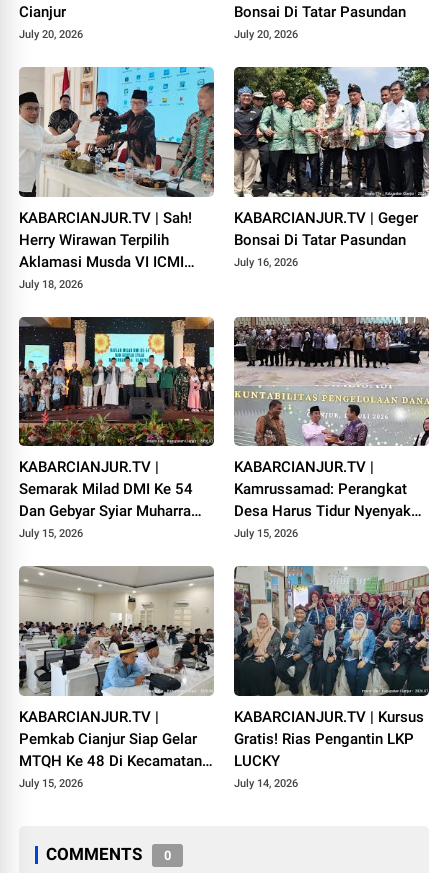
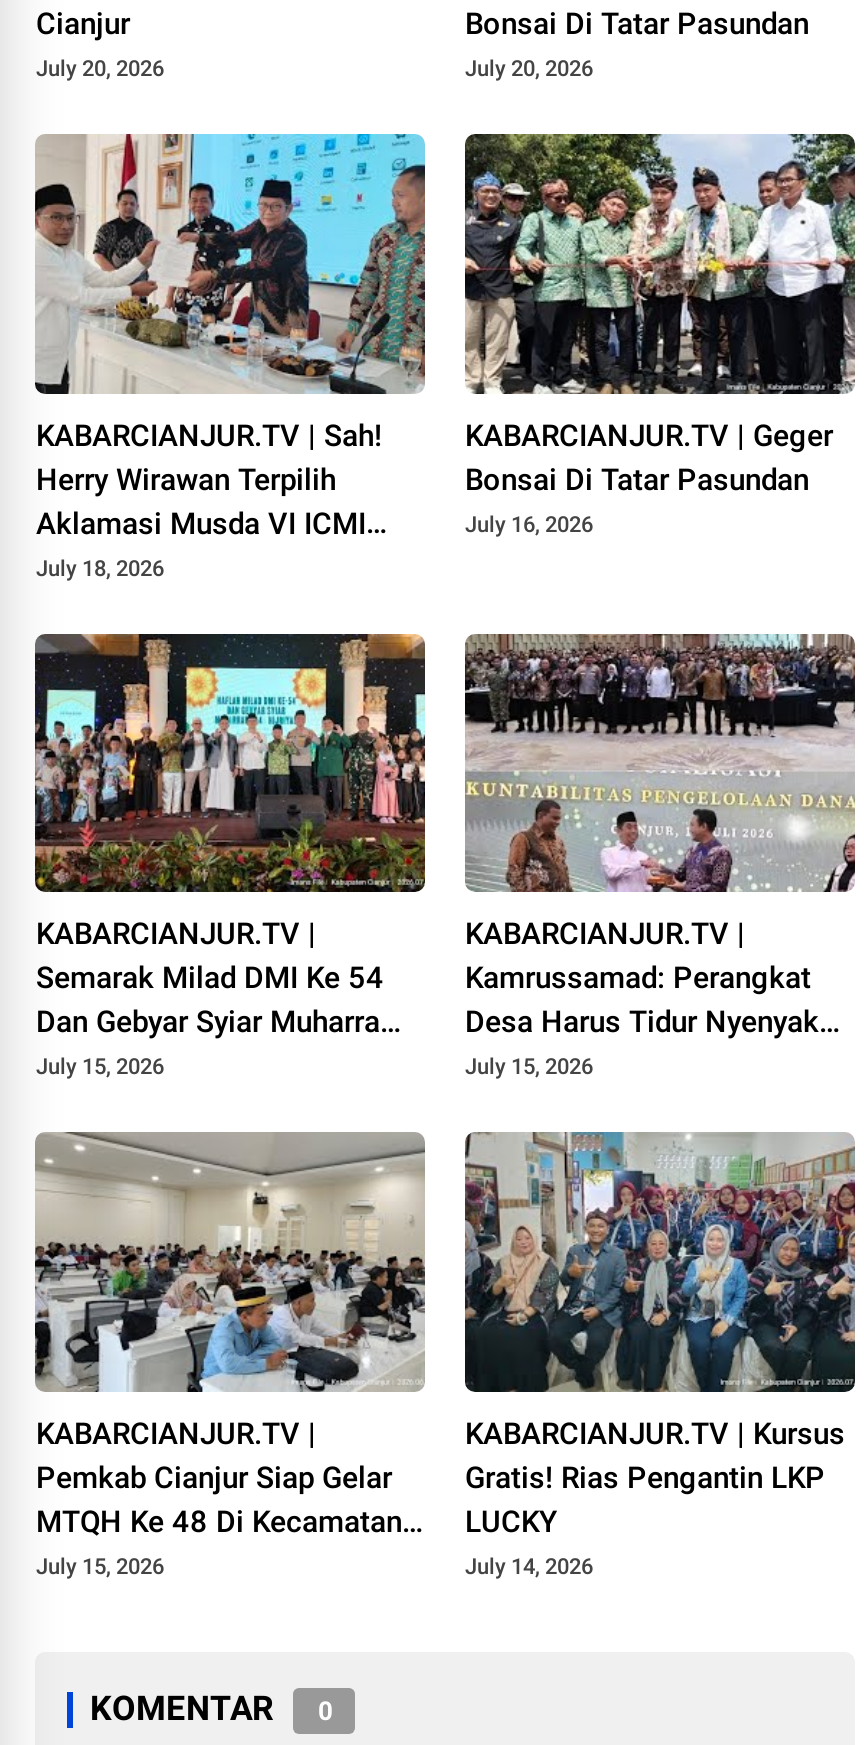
- COMMENTS
+ KOMENTAR
